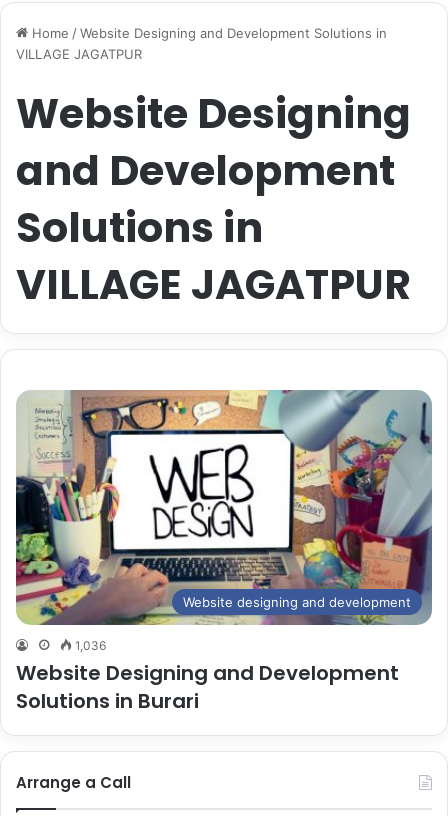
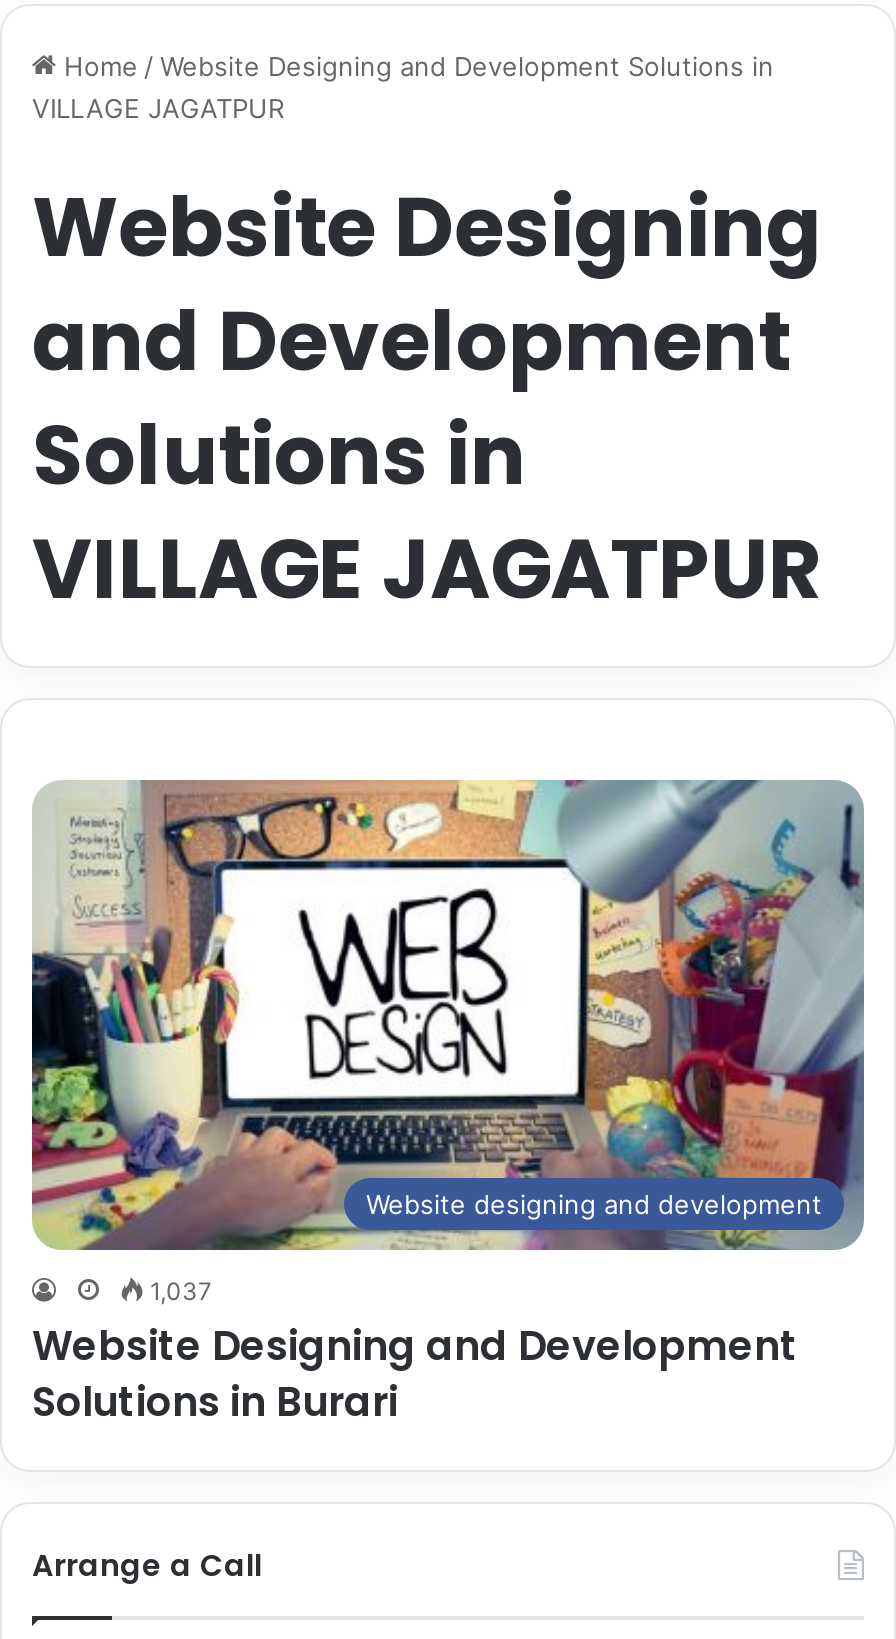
- 1,036
+ 1,037
